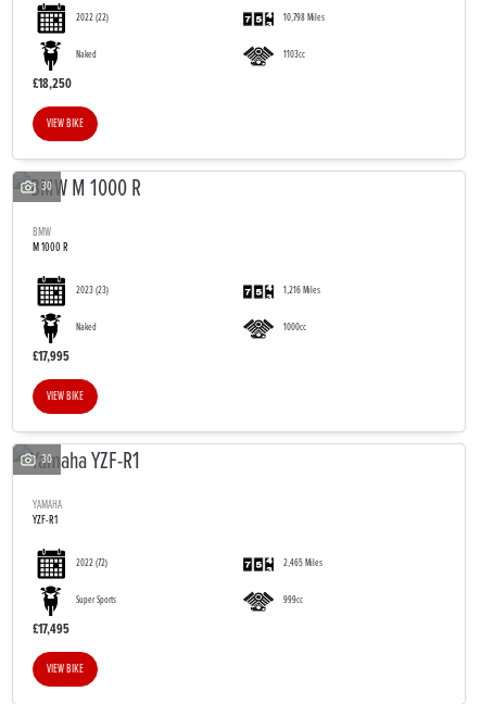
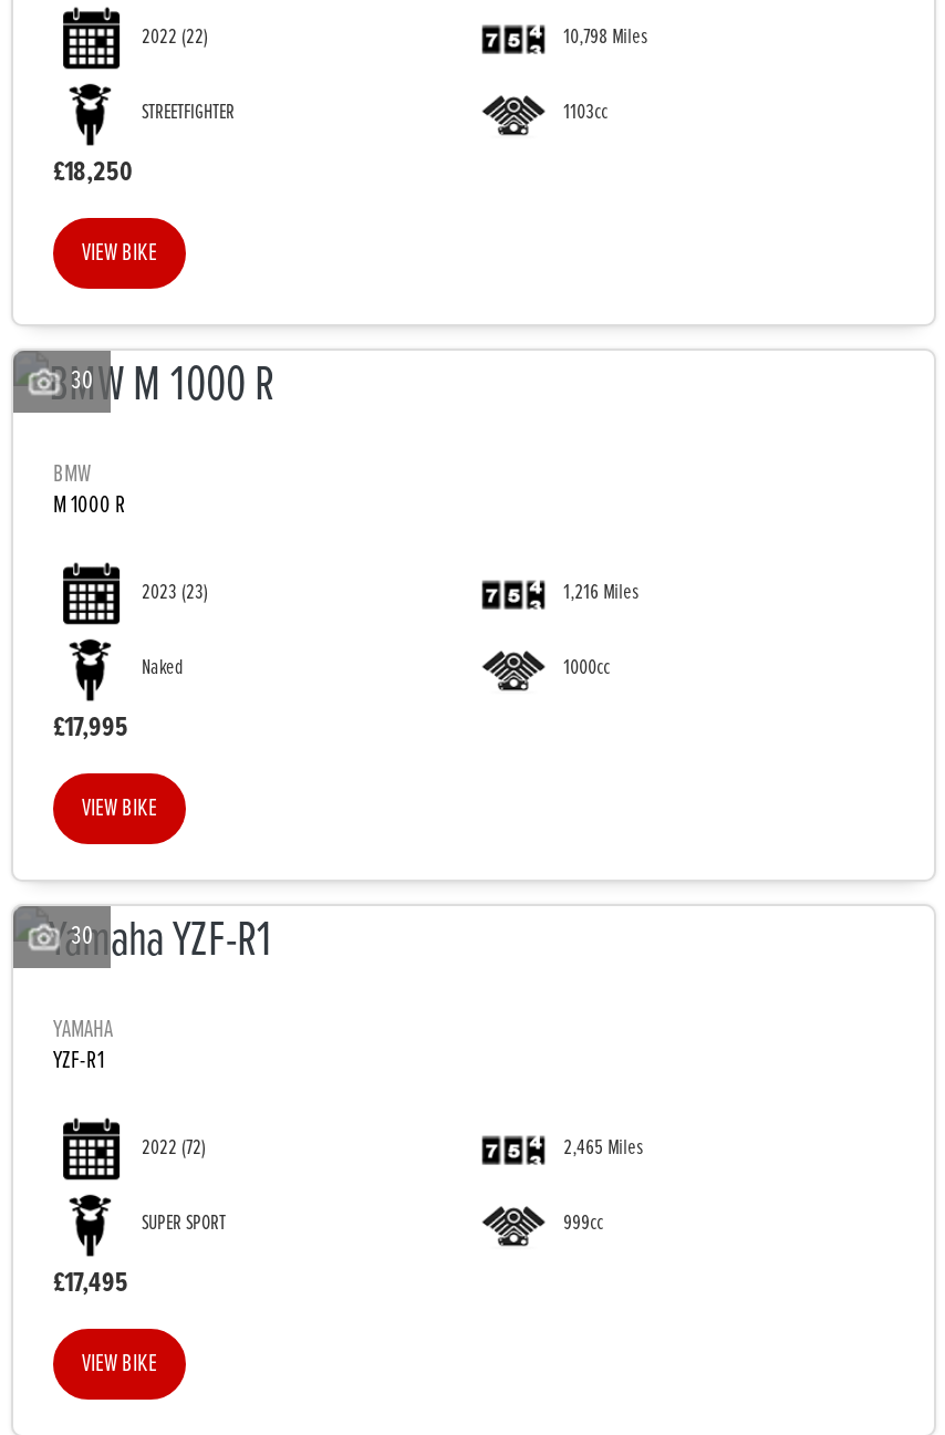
- Naked
+ STREETFIGHTER

- Super Sports
+ SUPER SPORT
